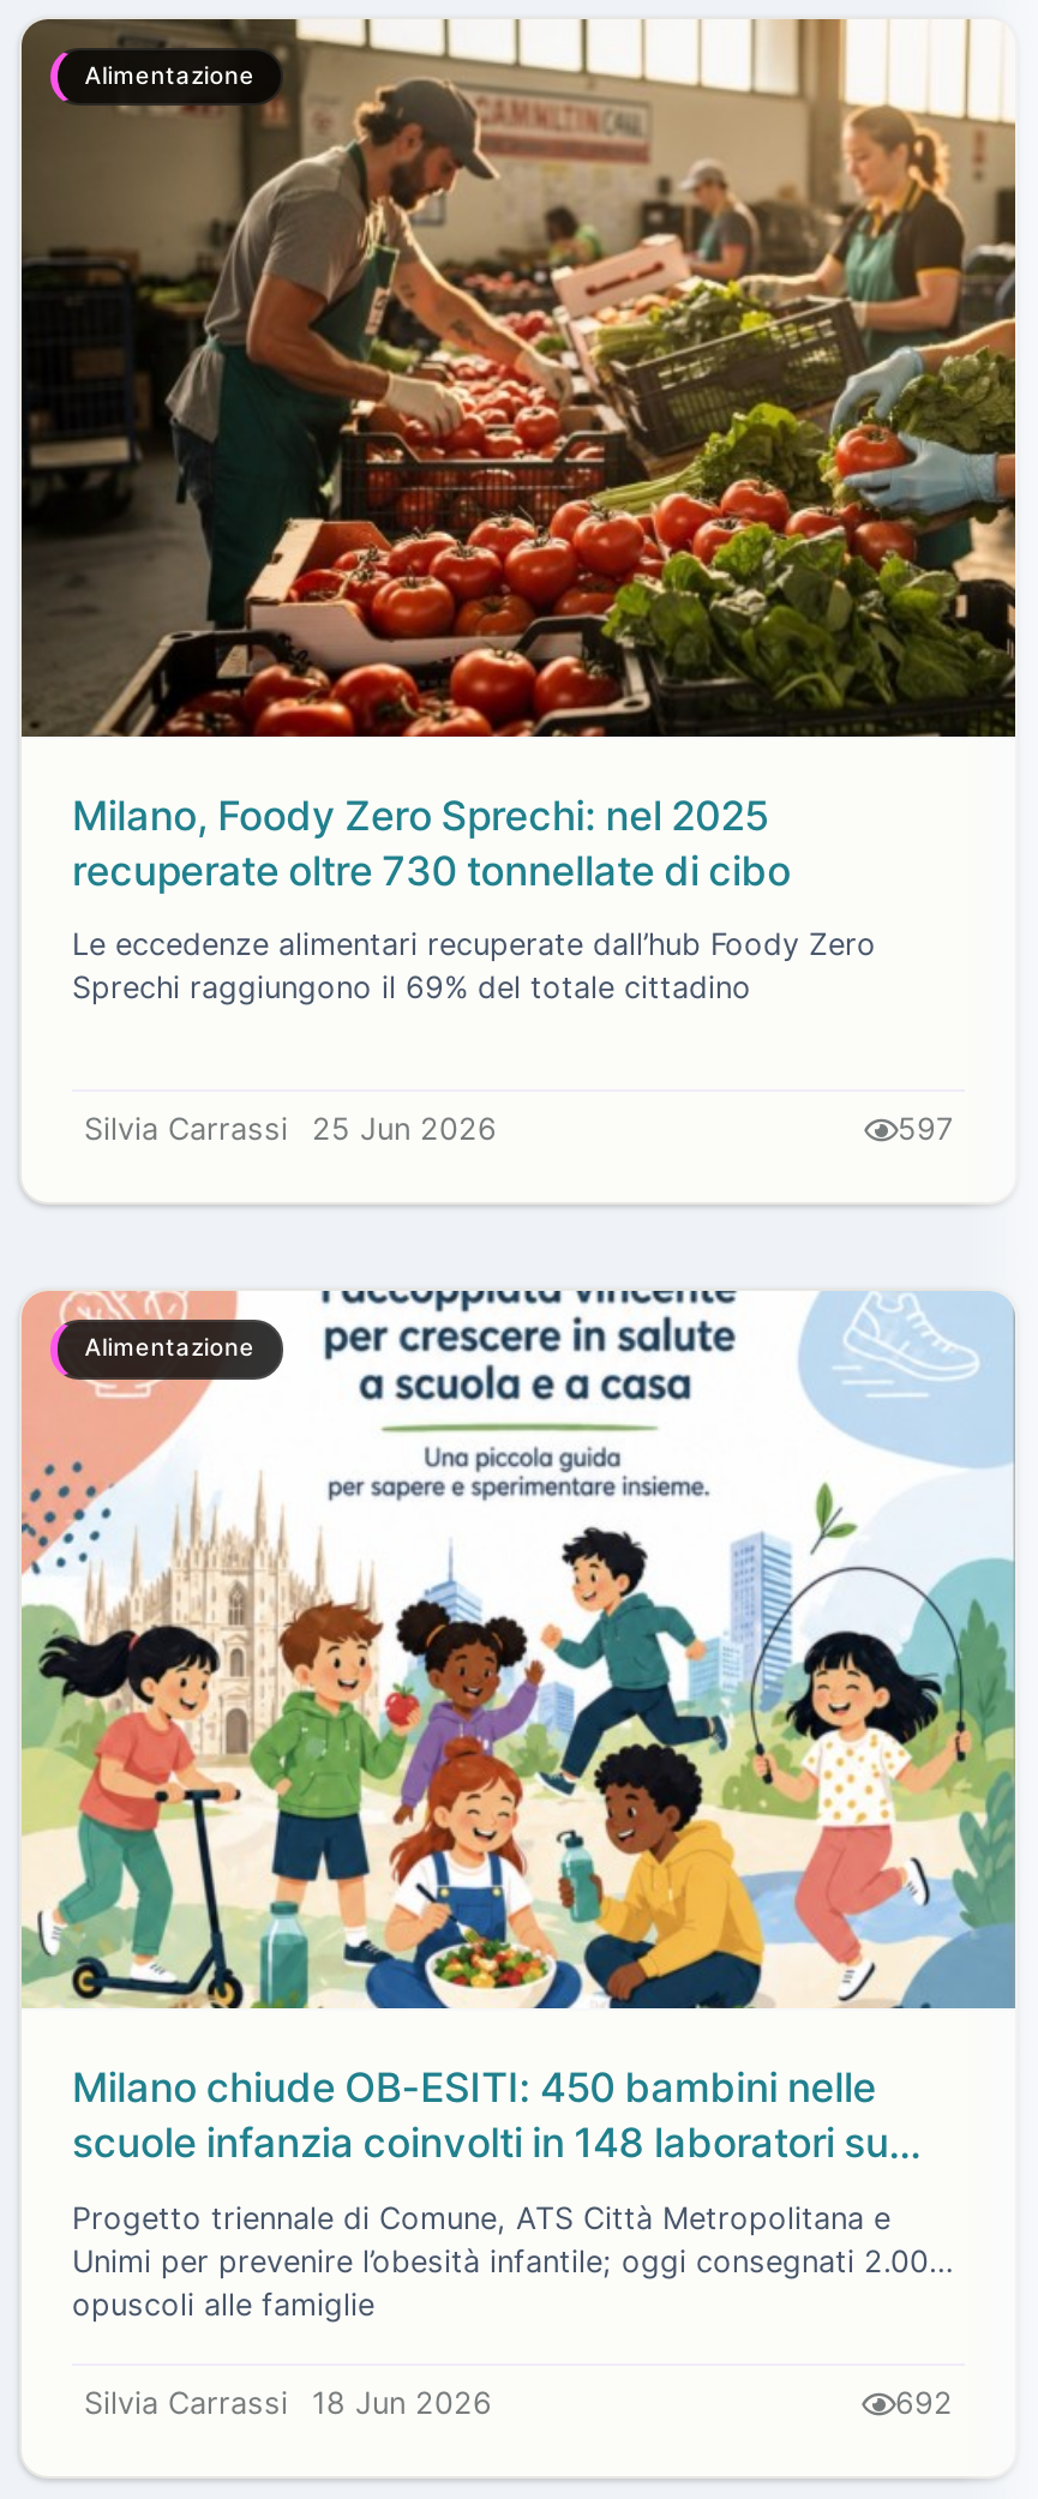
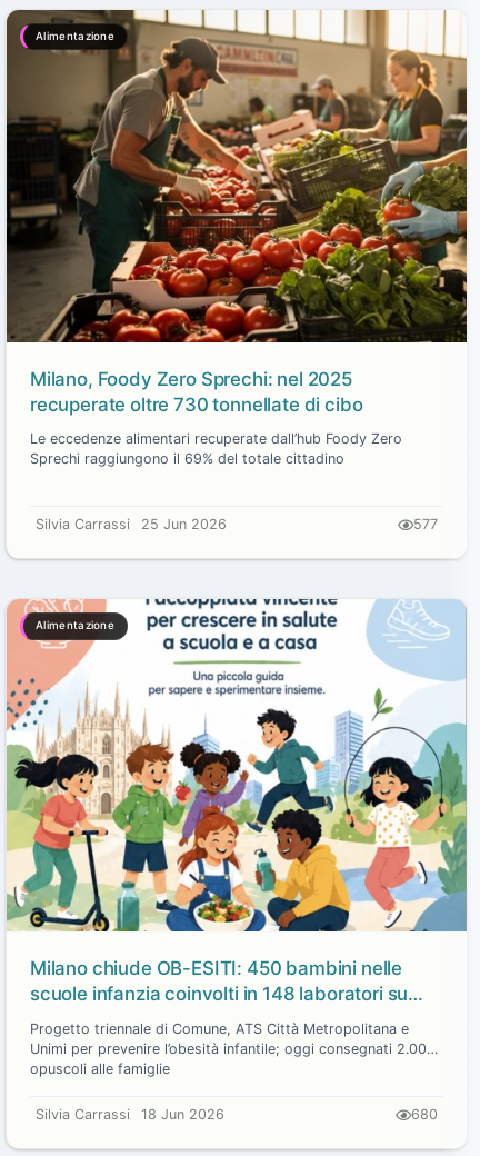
- 597
+ 577

- 692
+ 680
